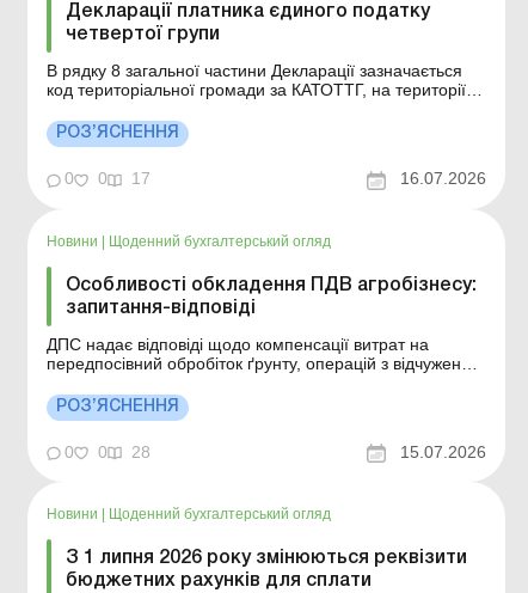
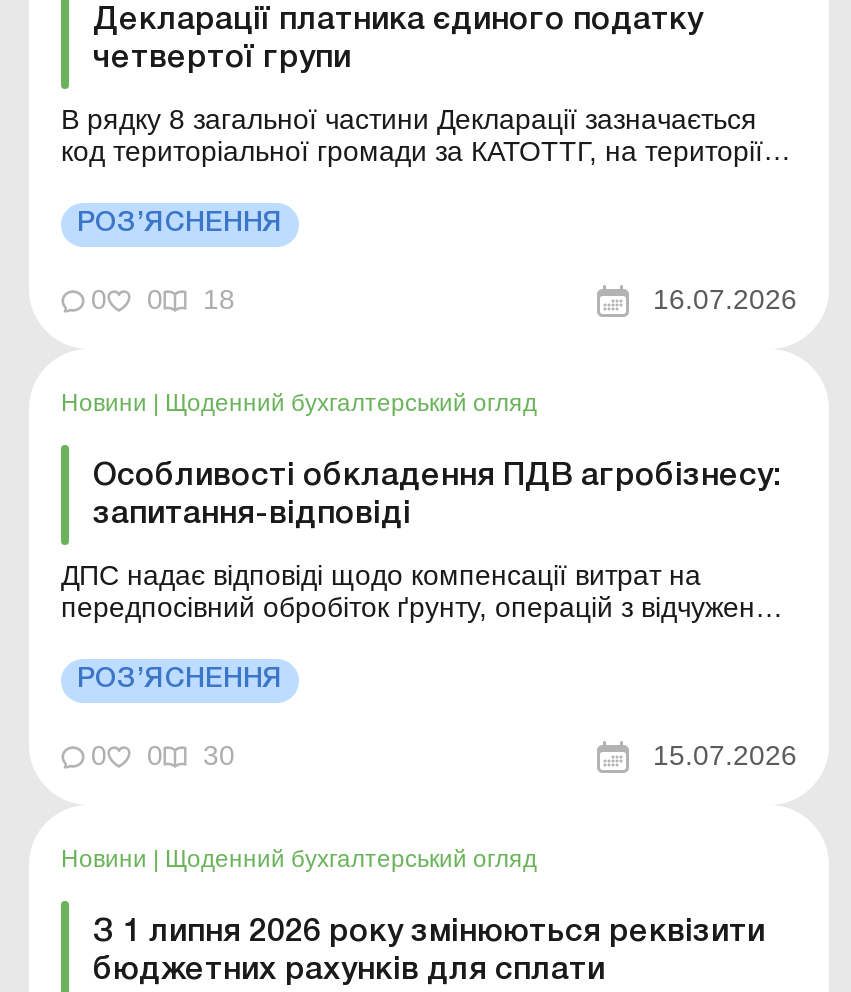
- 17
+ 18

- 0 0 28
+ 0 0 30
